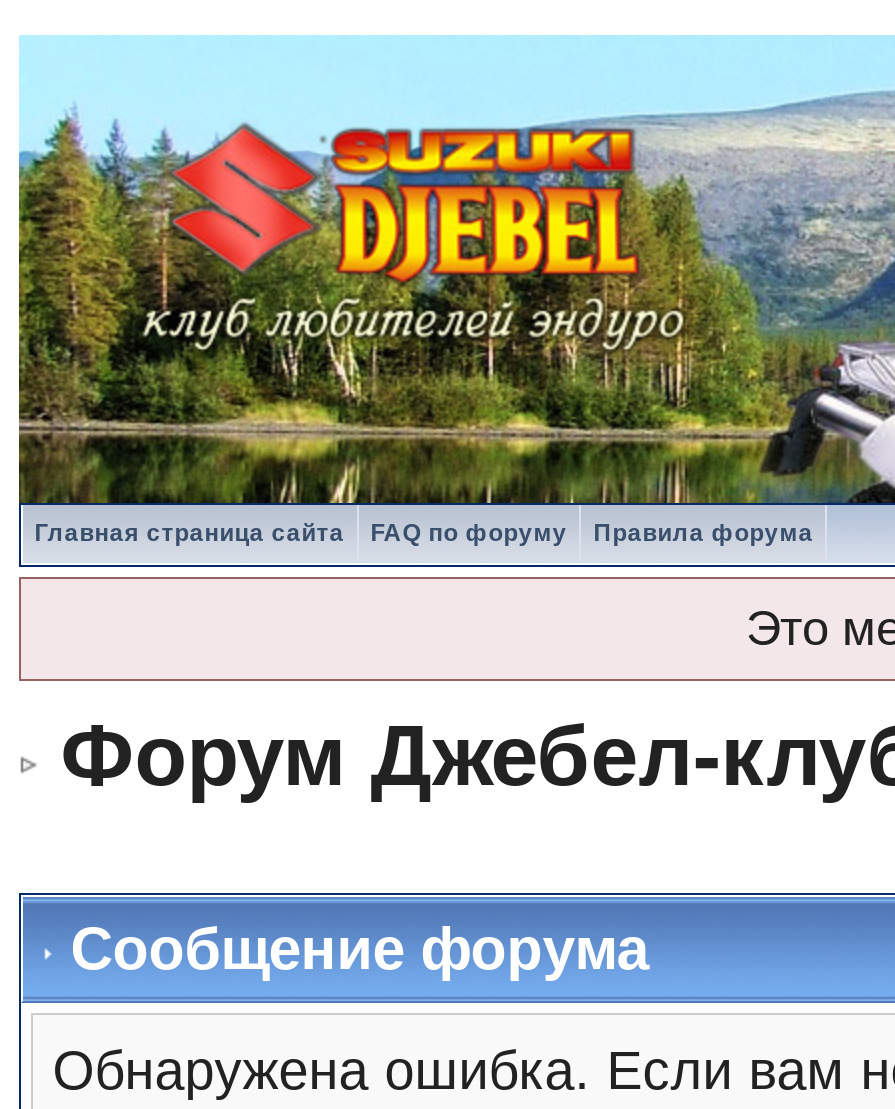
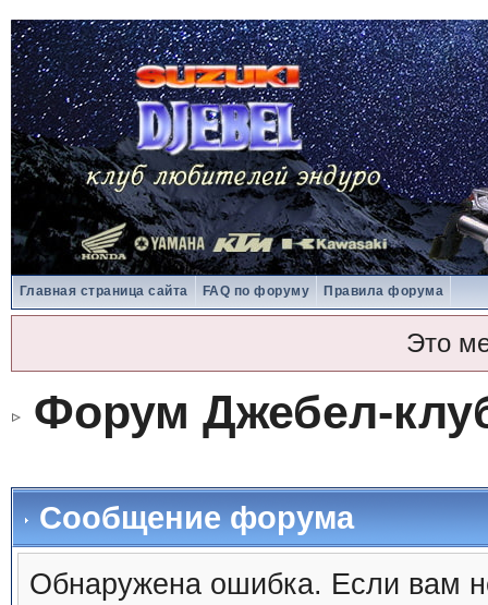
- [image]
+ [image]
